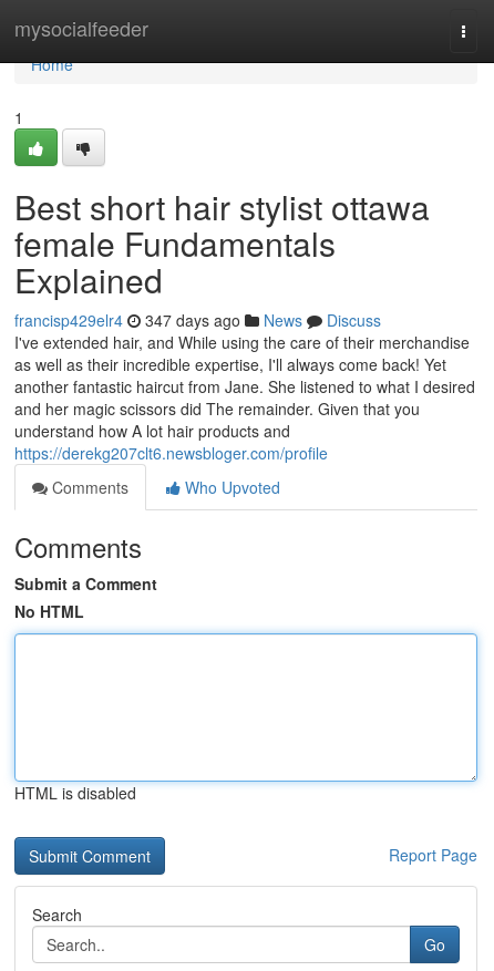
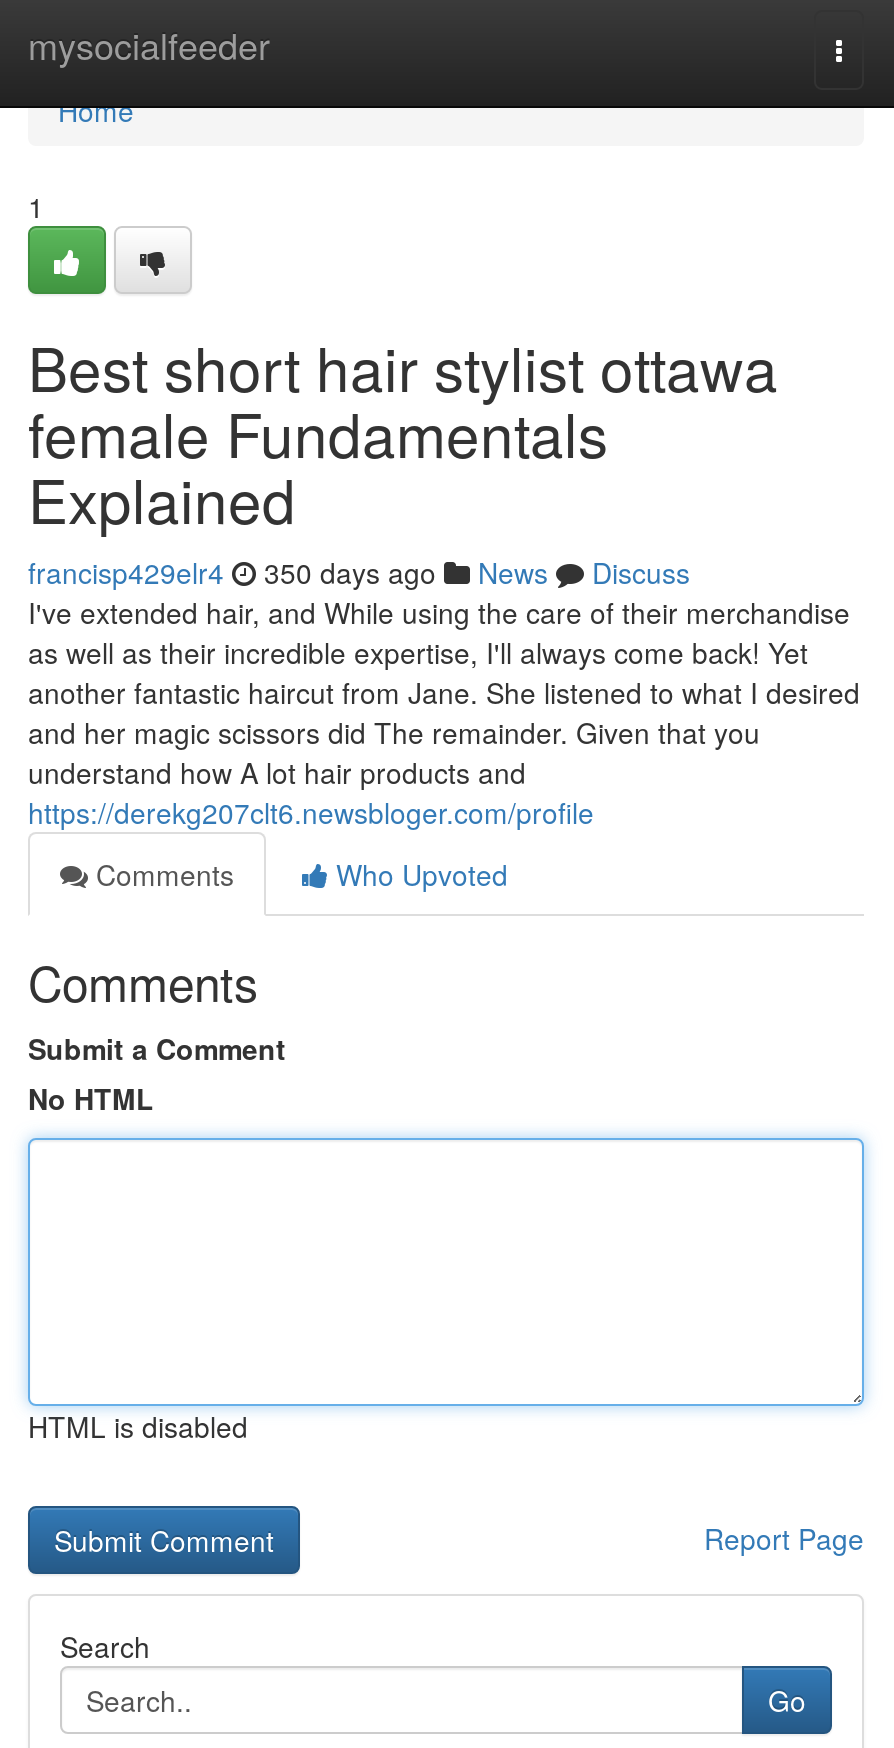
- francisp429elr4 347 days ago News Discuss
+ francisp429elr4 350 days ago News Discuss
